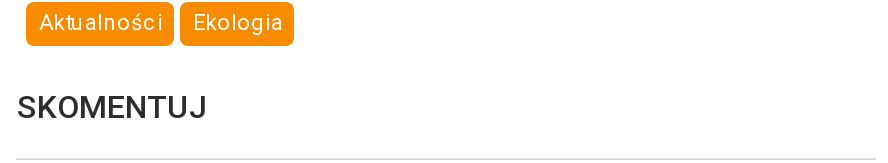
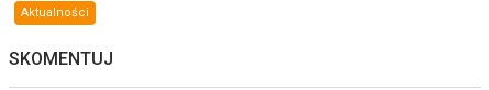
- Ekologia
